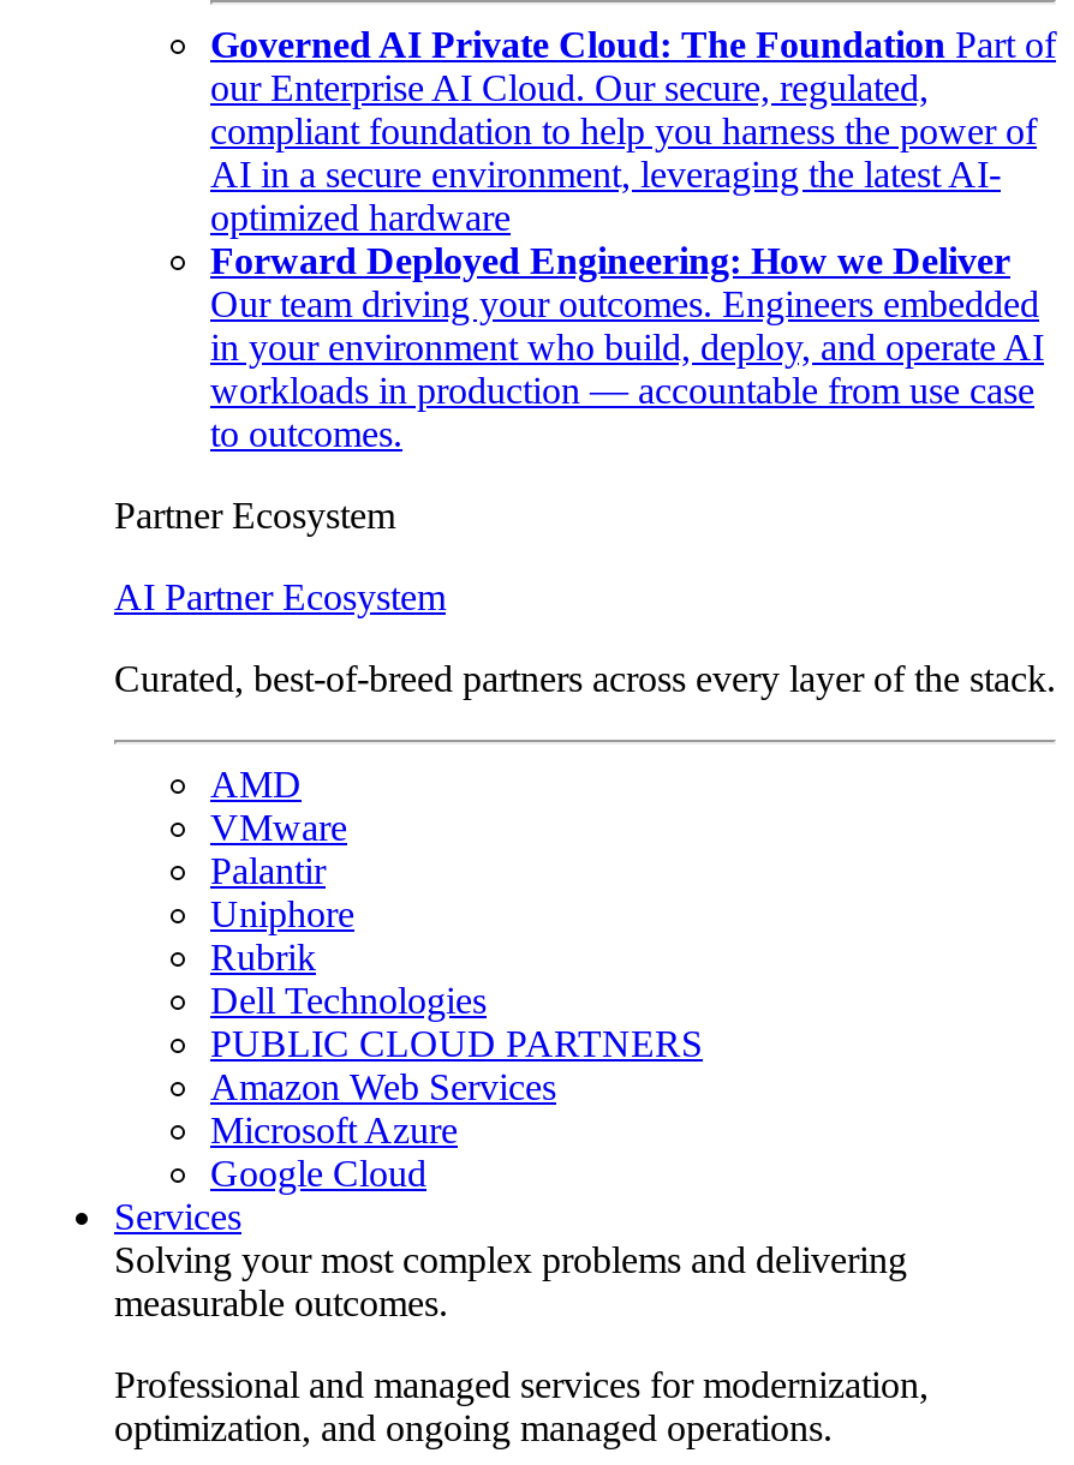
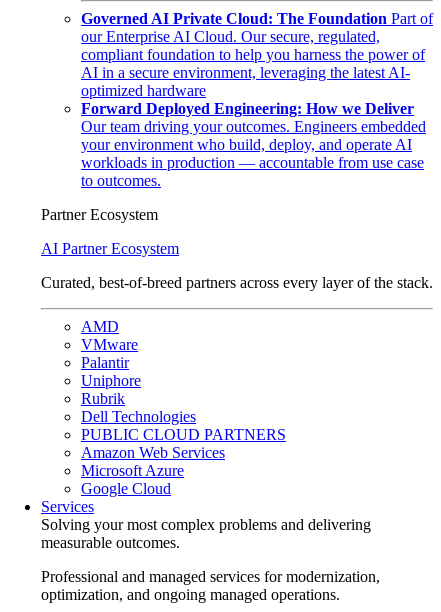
- in your environment who build, deploy, and operate AI
+ your environment who build, deploy, and operate AI
